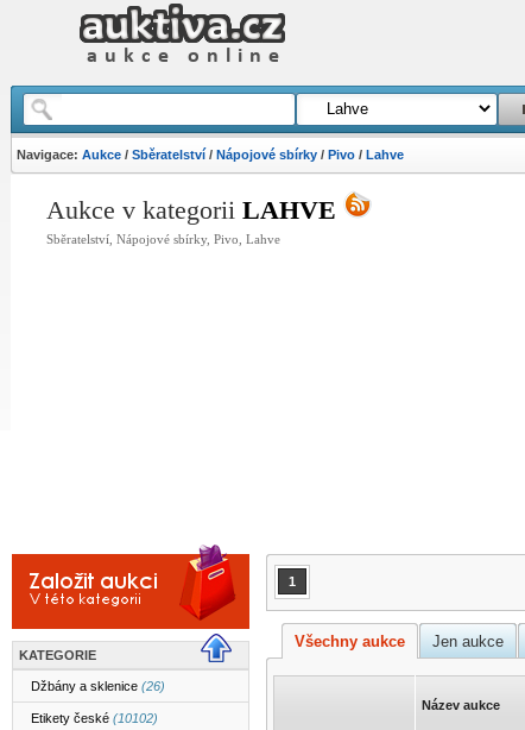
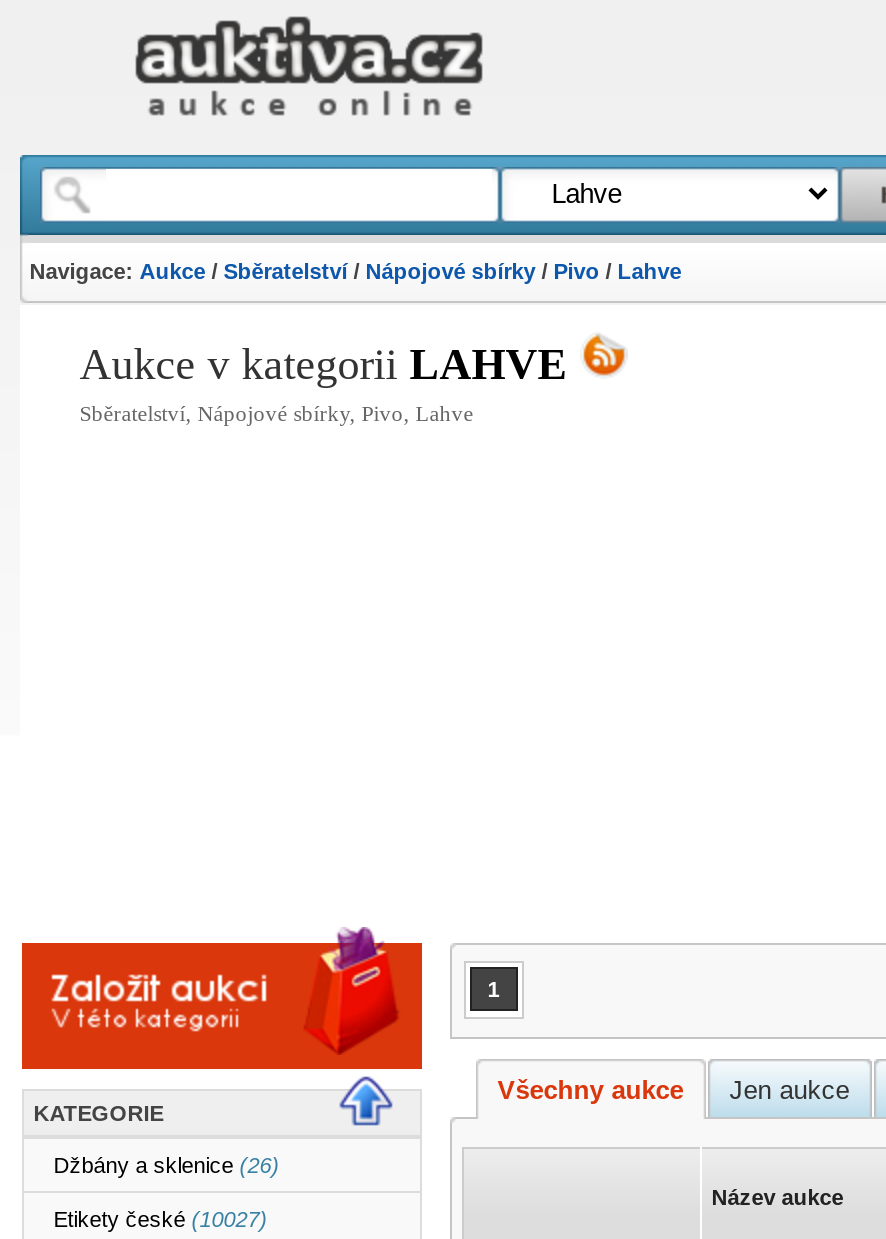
- Etikety české (10102)
+ Etikety české (10027)
